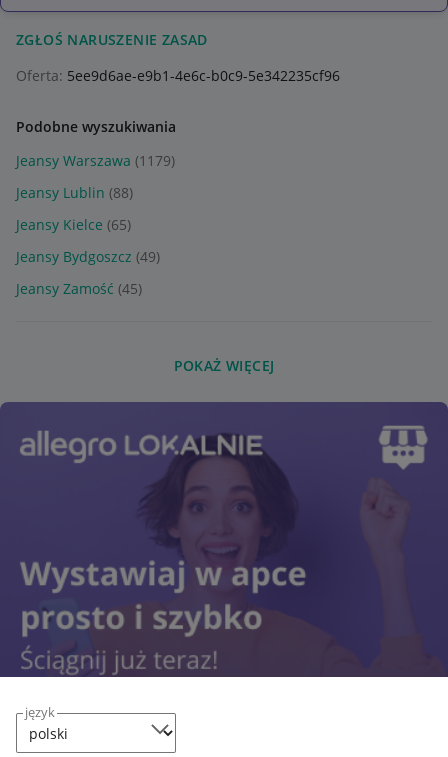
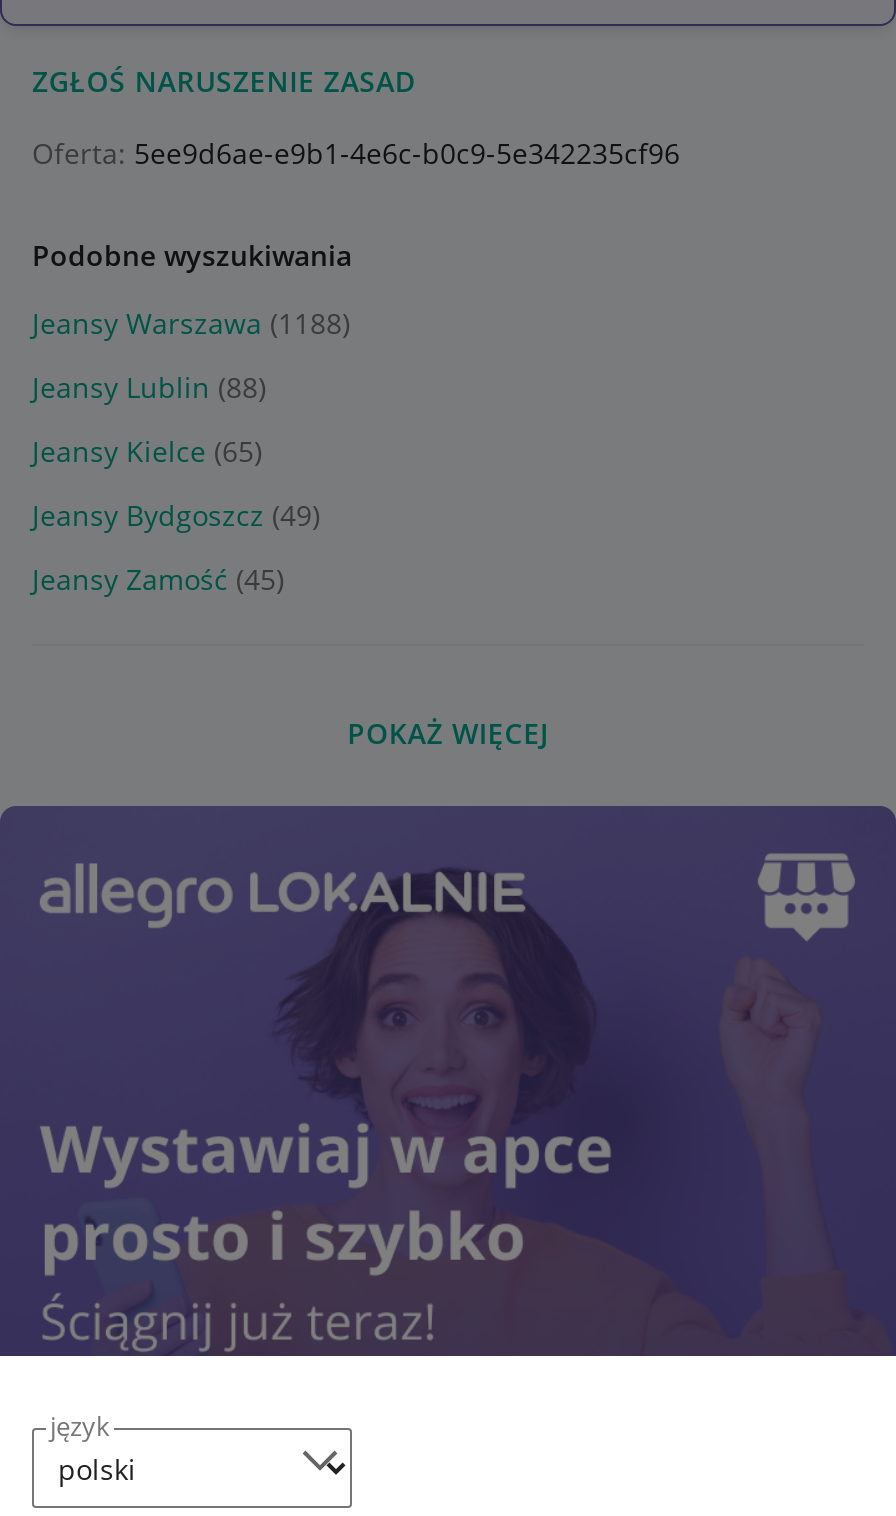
- Jeansy Warszawa (1179)
+ Jeansy Warszawa (1188)
